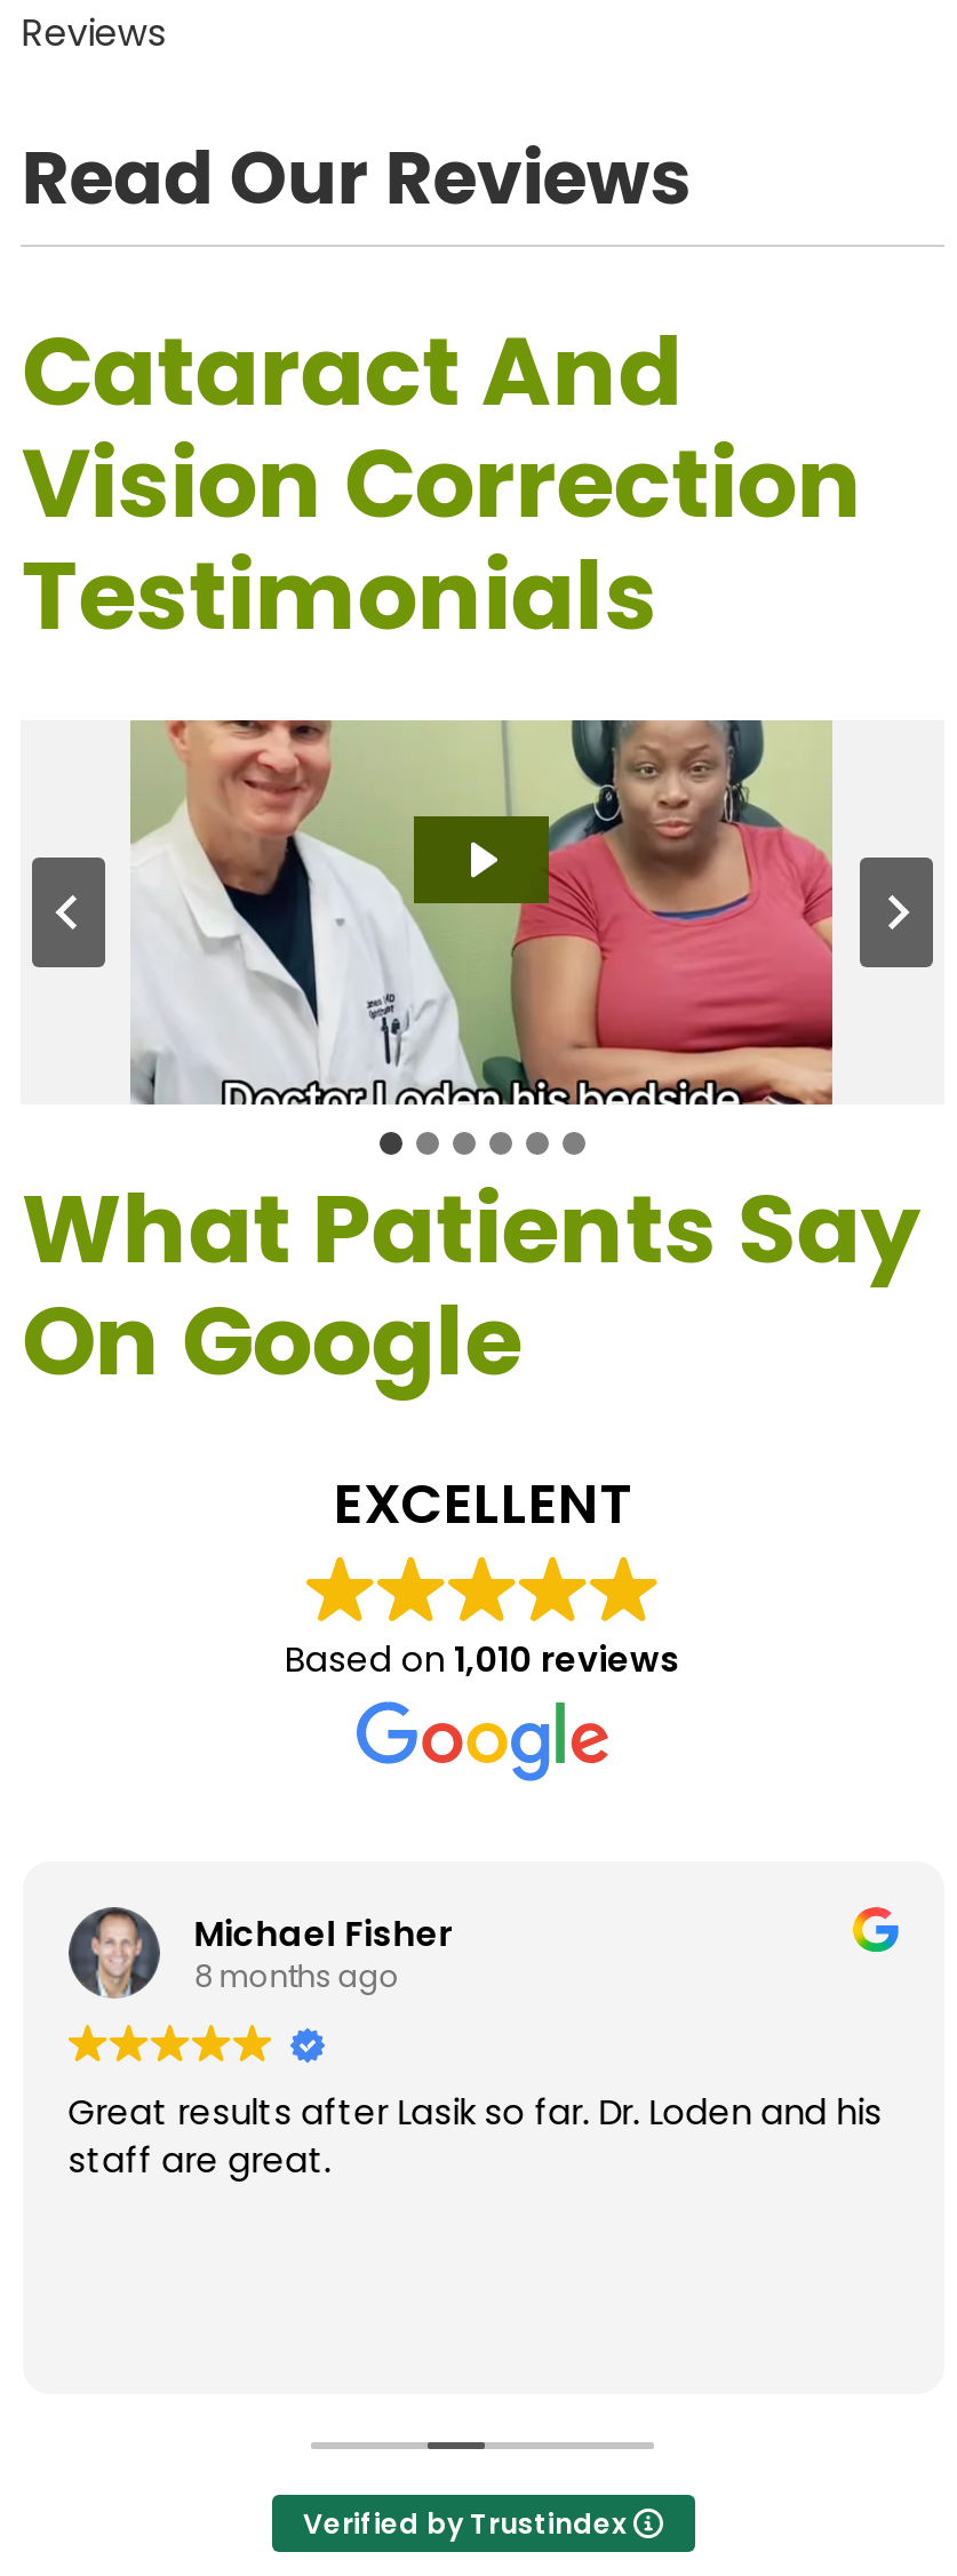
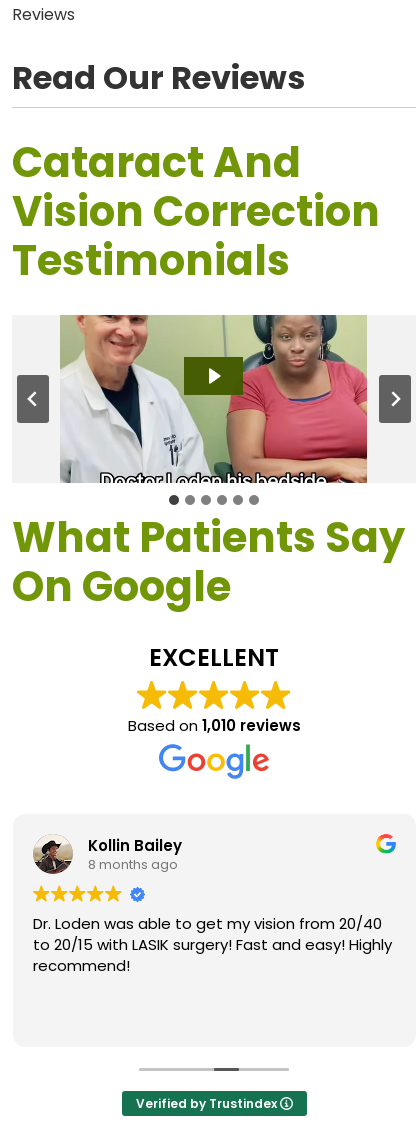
- [image]
- Michael Fisher
+ [image]
+ Kollin Bailey

- Great results after Lasik so far. Dr. Loden and his
- staff are great.
+ Dr. Loden was able to get my vision from 20/40
+ to 20/15 with LASIK surgery! Fast and easy! Highly
+ recommend!
